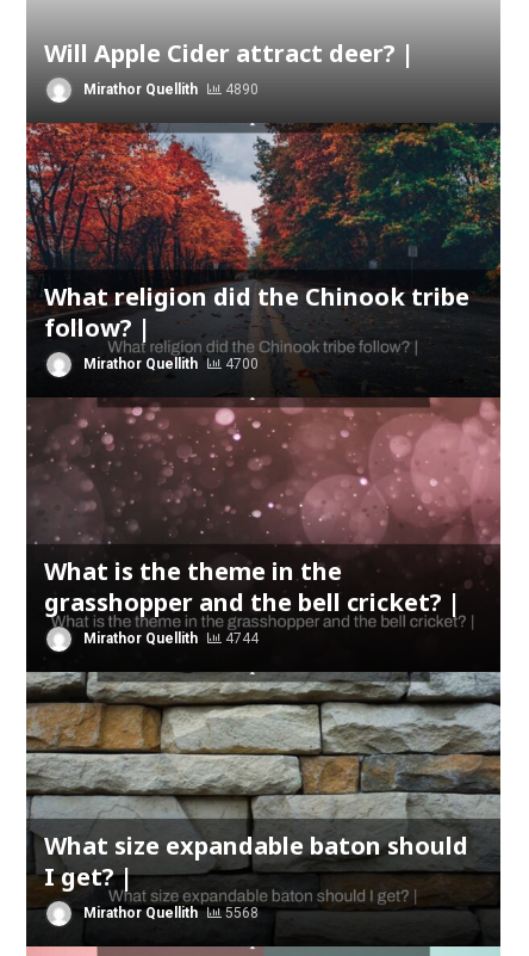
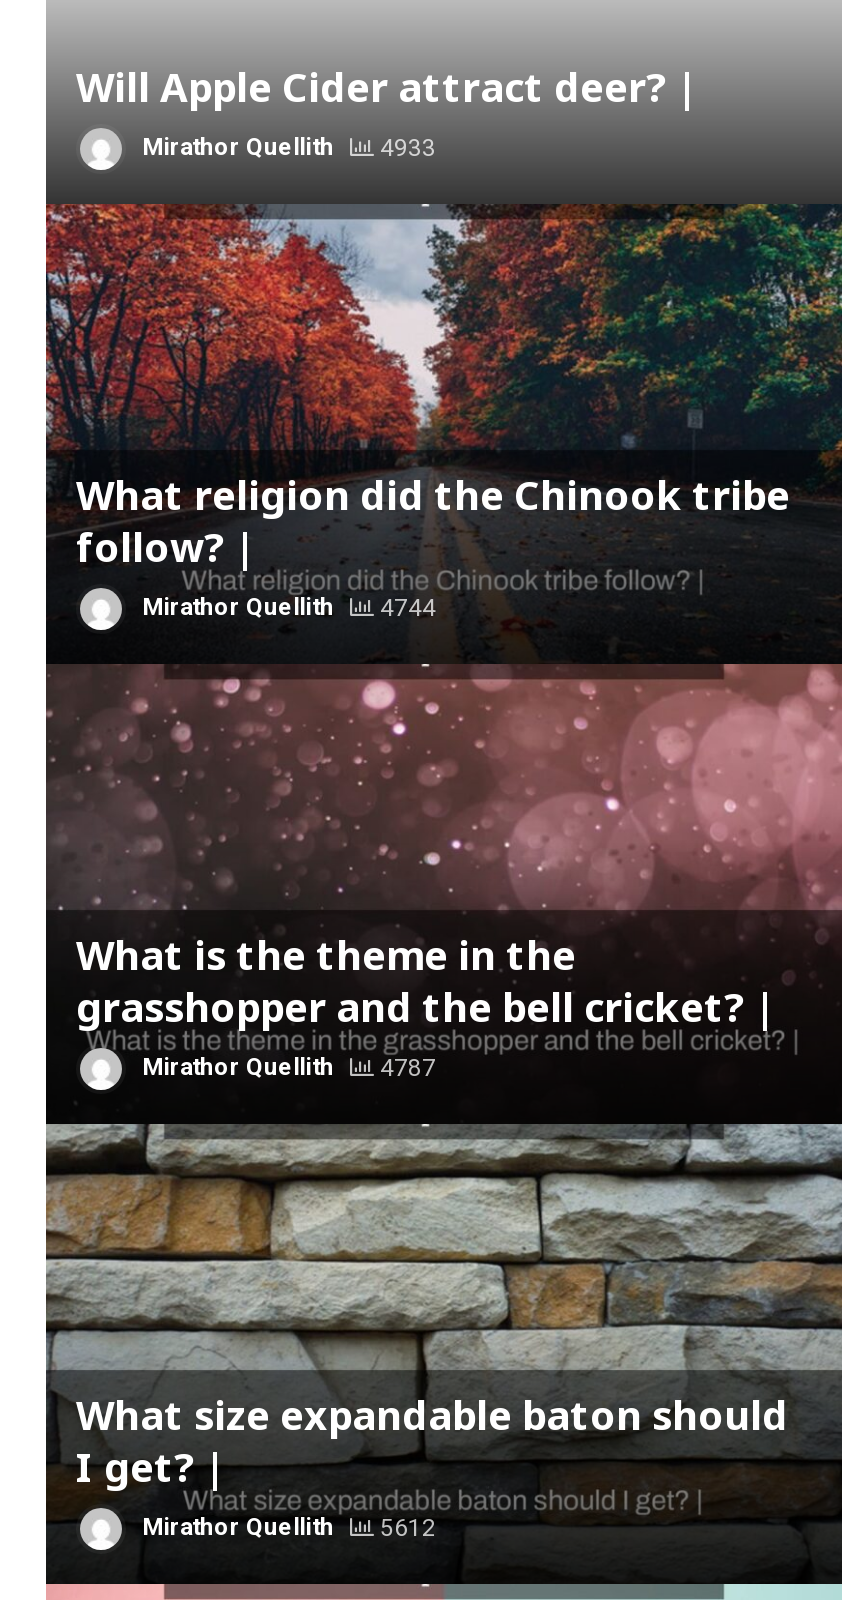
- Mirathor Quellith 4890
+ Mirathor Quellith 4933

- Mirathor Quellith 4700
+ Mirathor Quellith 4744

- Mirathor Quellith 4744
+ Mirathor Quellith 4787

- Mirathor Quellith 5568
+ Mirathor Quellith 5612
